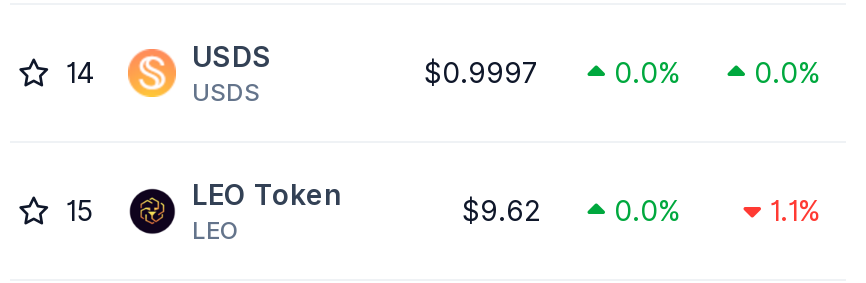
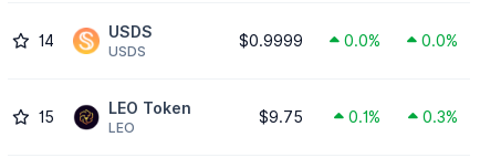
- $0.9997
+ $0.9999

- $9.62
+ $9.75

- 0.0%
+ 0.1%

- 1.1%
+ 0.3%
